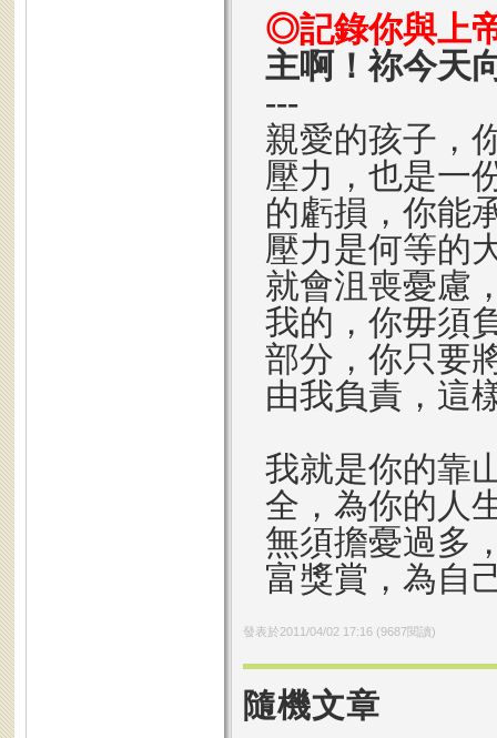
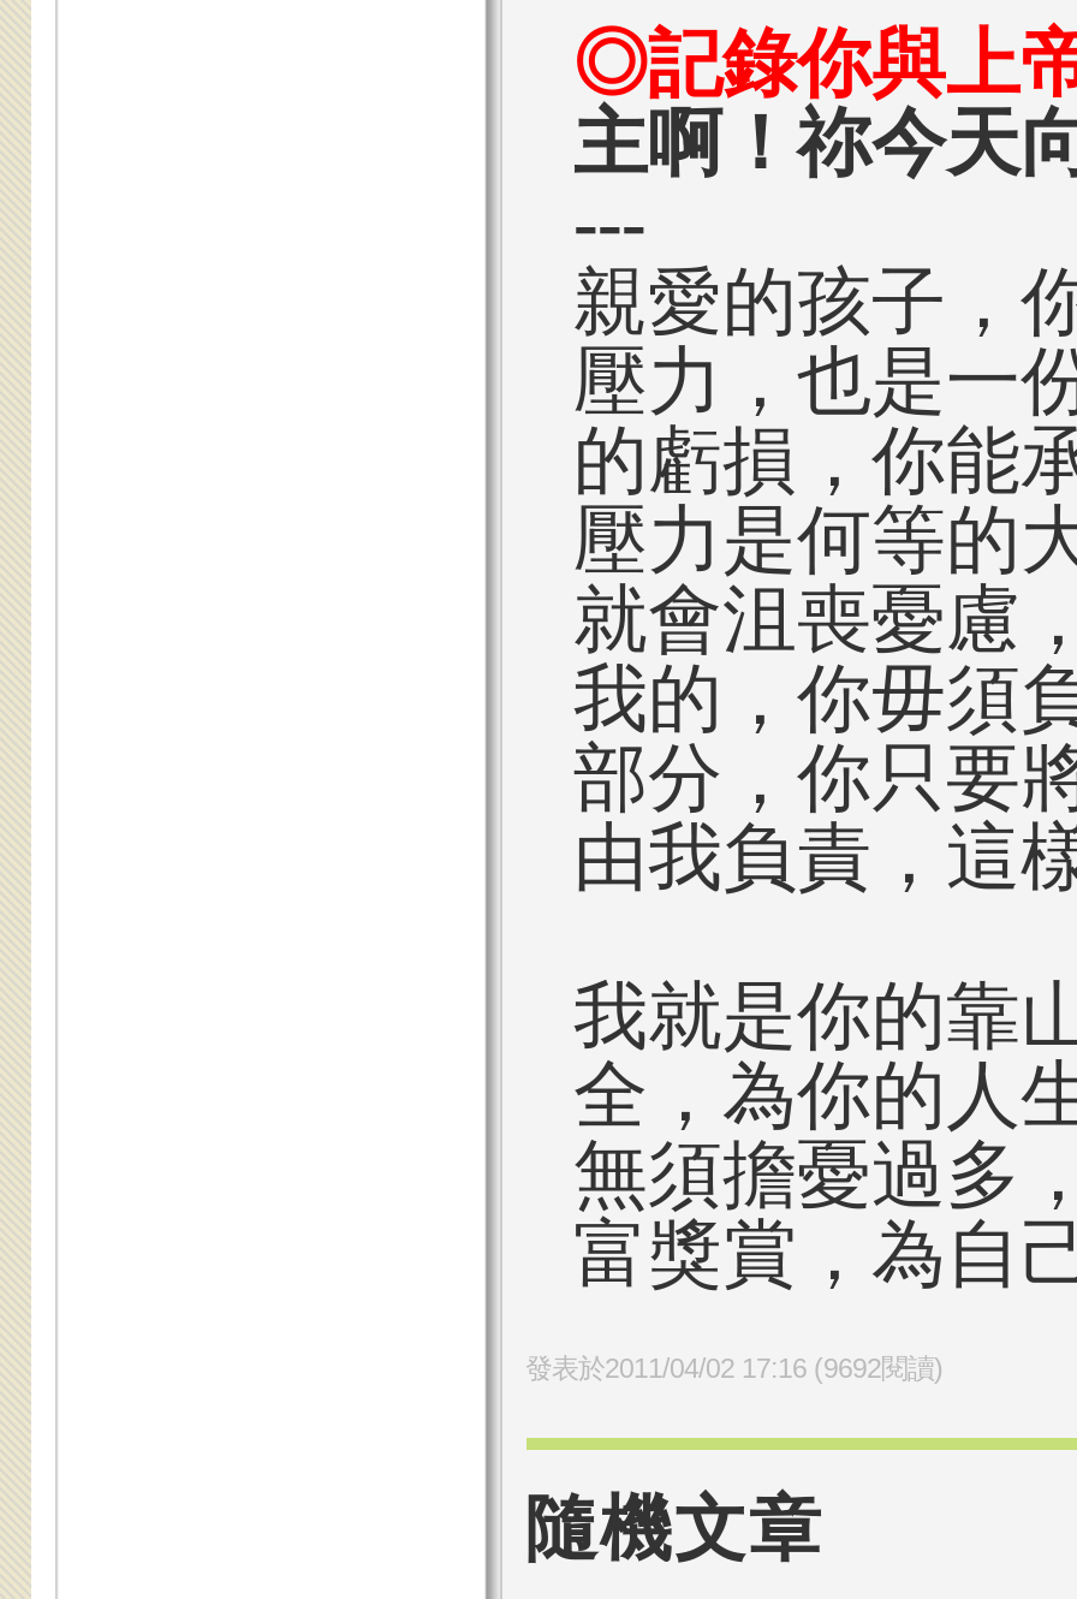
- 發表於2011/04/02 17:16 (9687閱讀)
+ 發表於2011/04/02 17:16 (9692閱讀)
